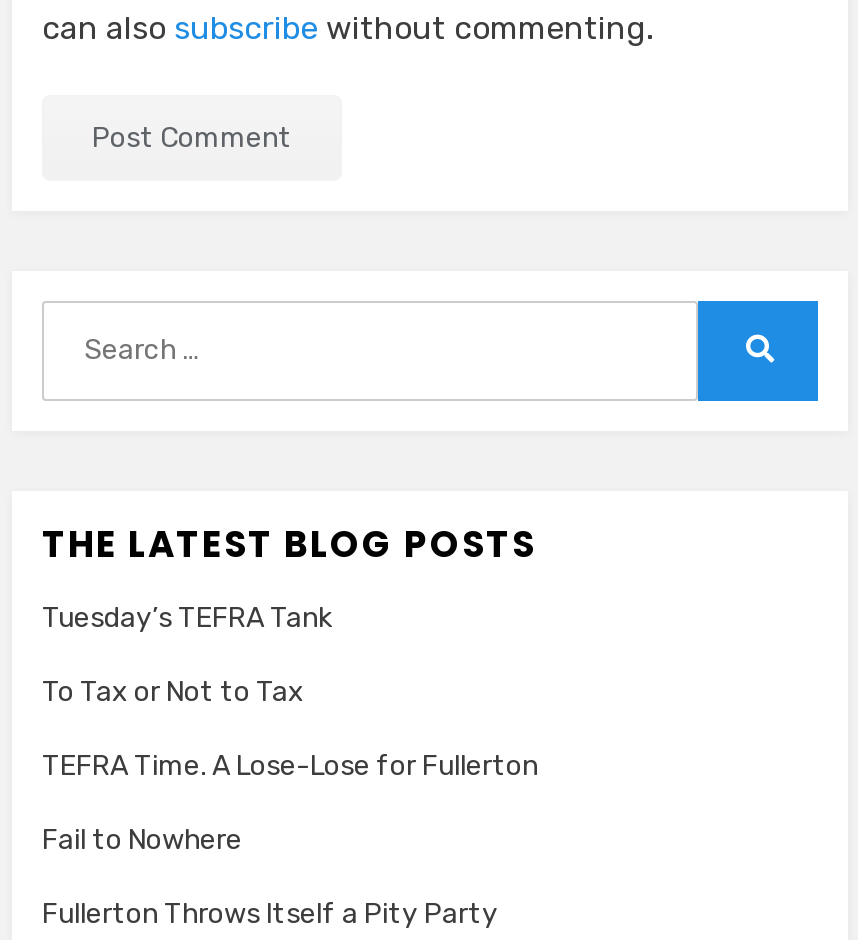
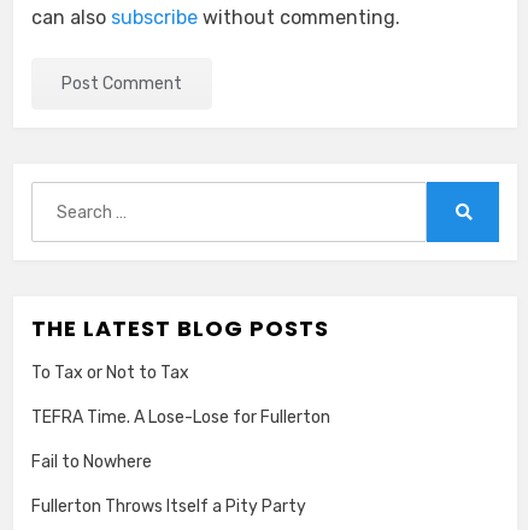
- Tuesday’s TEFRA Tank
